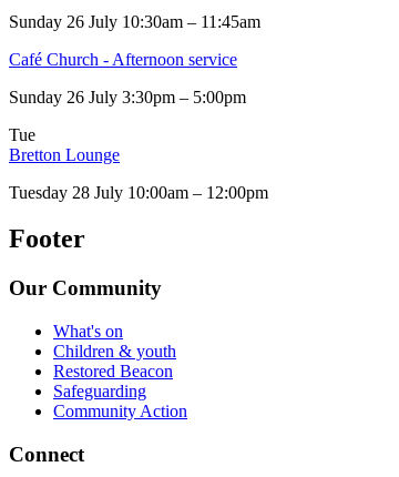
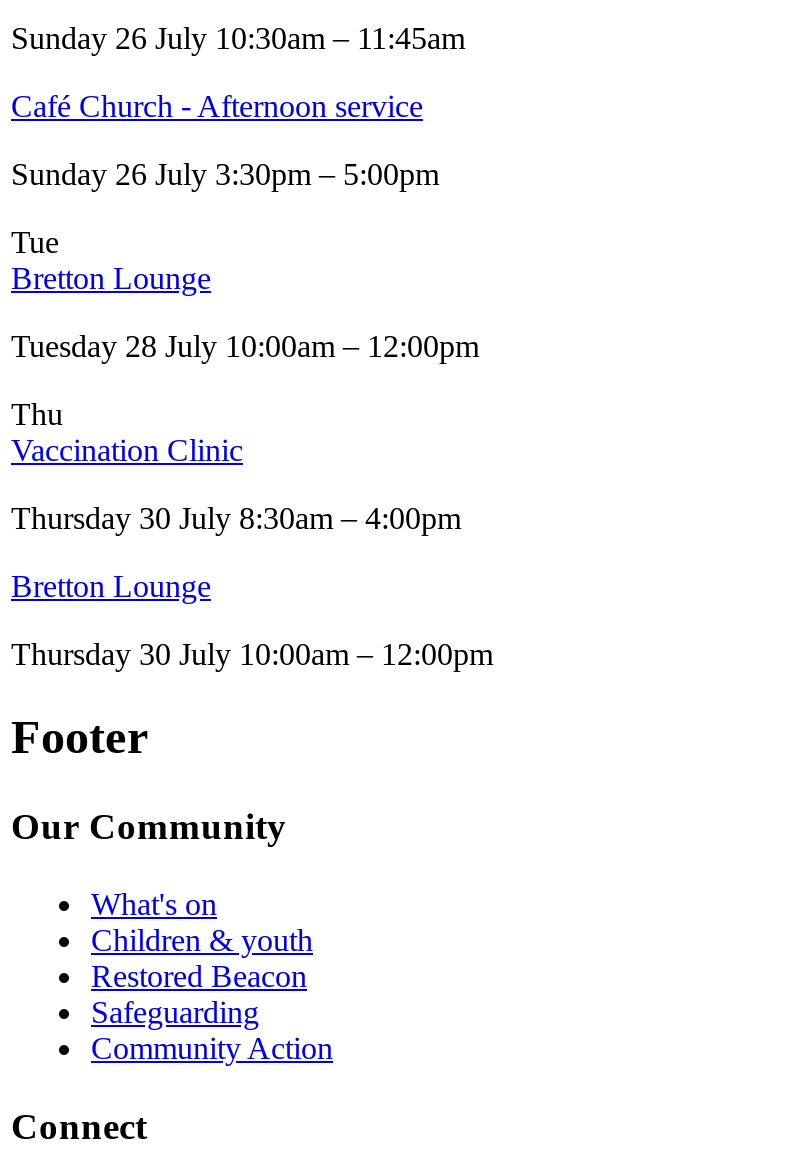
+ Thu
+ Vaccination Clinic
+ Thursday 30 July 8:30am – 4:00pm
+ Bretton Lounge
+ Thursday 30 July 10:00am – 12:00pm
